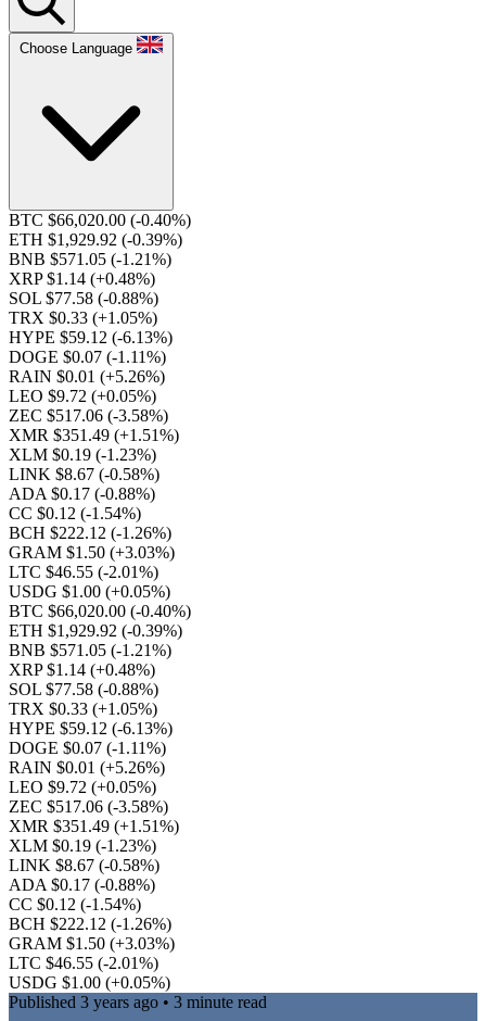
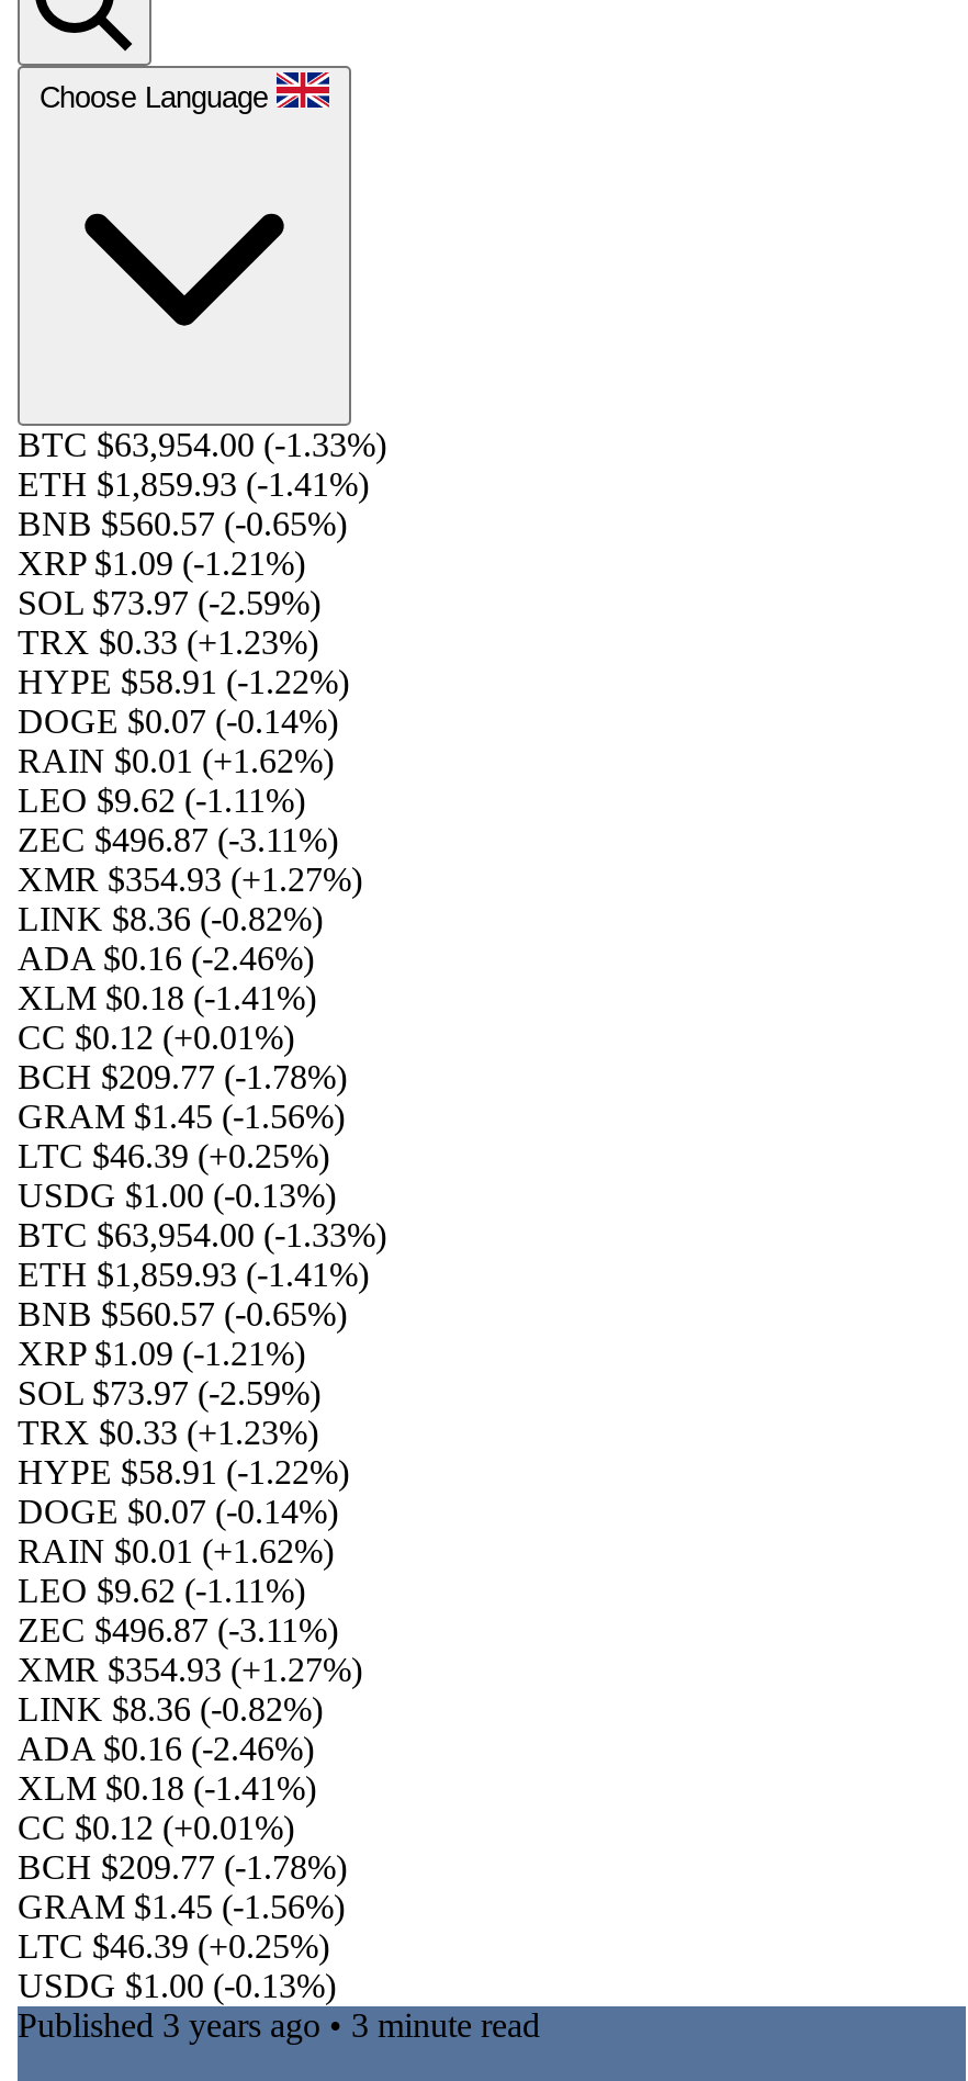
- BTC $66,020.00(-0.40%)
- ETH $1,929.92 (-0.39%)
- BNB $571.05 (-1.21%)
- XRP $1.14 (+0.48%)
- SOL $77.58(-0.88%)
- TRX $0.33 (+1.05%)
- HYPE $59.12 (-6.13%)
- DOGE $0.07 (-1.11%)
- RAIN $0.01 (+5.26%)
- LEO $9.72 (+0.05%)
- ZEC $517.06 (-3.58%)
- XMR $351.49(+1.51%)
- XLM $0.19 (-1.23%)
- LINK $8.67 (-0.58%)
- ADA $0.17 (-0.88%)
- CC $0.12 (-1.54%)
- BCH $222.12 (-1.26%)
- GRAM $1.50 (+3.03%)
- LTC $46.55 (-2.01%)
- USDG $1.00(+0.05%)
- BTC $66,020.00 (-0.40%)
- ETH $1,929.92 (-0.39%)
- BNB $571.05 (-1.21%)
- XRP $1.14 (+0.48%)
- SOL $77.58(-0.88%)
- TRX $0.33 (+1.05%)
- HYPE $59.12 (-6.13%)
- DOGE $0.07 (-1.11%)
- RAIN $0.01 (+5.26%)
- LEO $9.72 (+0.05%)
- ZEC $517.06 (-3.58%)
- XMR $351.49(+1.51%)
- XLM $0.19 (-1.23%)
- LINK $8.67 (-0.58%)
- ADA $0.17 (-0.88%)
- CC $0.12 (-1.54%)
- BCH $222.12 (-1.26%)
- GRAM $1.50 (+3.03%)
- LTC $46.55 (-2.01%)
- USDG $1.00(+0.05%)
+ BTC $63,954.00(-1.33%)
+ ETH $1,859.93 (-1.41%)
+ BNB $560.57 (-0.65%)
+ XRP $1.09 (-1.21%)
+ SOL $73.97(-2.59%)
+ TRX $0.33 (+1.23%)
+ HYPE $58.91 (-1.22%)
+ DOGE $0.07 (-0.14%)
+ RAIN $0.01 (+1.62%)
+ LEO $9.62 (-1.11%)
+ ZEC $496.87 (-3.11%)
+ XMR $354.93(+1.27%)
+ LINK $8.36 (-0.82%)
+ ADA $0.16 (-2.46%)
+ XLM $0.18 (-1.41%)
+ CC $0.12 (+0.01%)
+ BCH $209.77 (-1.78%)
+ GRAM $1.45 (-1.56%)
+ LTC $46.39 (+0.25%)
+ USDG $1.00(-0.13%)
+ BTC $63,954.00 (-1.33%)
+ ETH $1,859.93 (-1.41%)
+ BNB $560.57 (-0.65%)
+ XRP $1.09 (-1.21%)
+ SOL $73.97(-2.59%)
+ TRX $0.33 (+1.23%)
+ HYPE $58.91 (-1.22%)
+ DOGE $0.07 (-0.14%)
+ RAIN $0.01 (+1.62%)
+ LEO $9.62 (-1.11%)
+ ZEC $496.87 (-3.11%)
+ XMR $354.93(+1.27%)
+ LINK $8.36 (-0.82%)
+ ADA $0.16 (-2.46%)
+ XLM $0.18 (-1.41%)
+ CC $0.12 (+0.01%)
+ BCH $209.77 (-1.78%)
+ GRAM $1.45 (-1.56%)
+ LTC $46.39 (+0.25%)
+ USDG $1.00(-0.13%)
